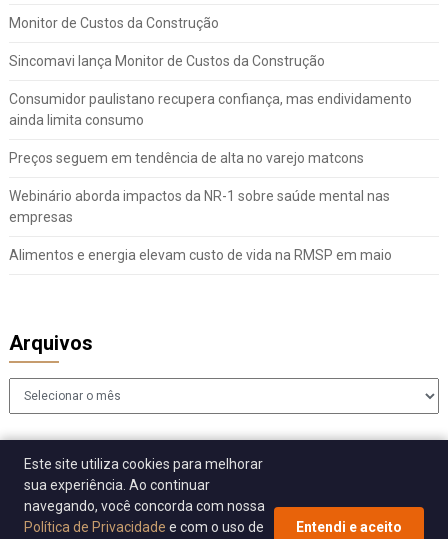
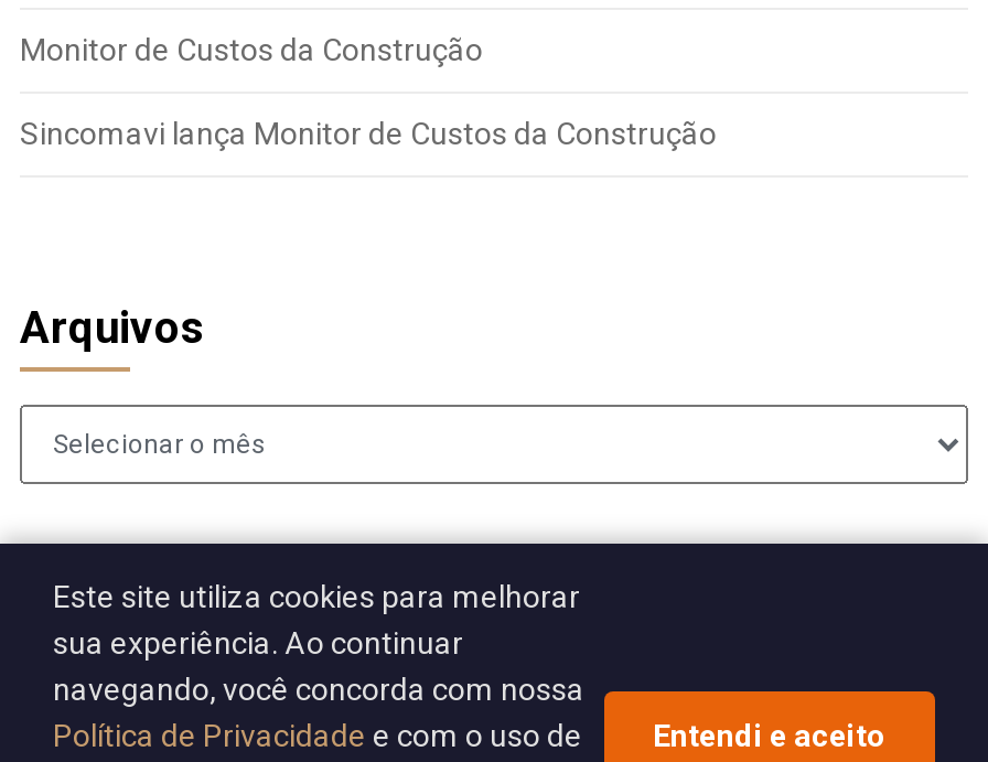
- Consumidor paulistano recupera confiança, mas endividamento
- ainda limita consumo
- Preços seguem em tendência de alta no varejo matcons
- Webinário aborda impactos da NR-1 sobre saúde mental nas
- empresas
- Alimentos e energia elevam custo de vida na RMSP em maio
